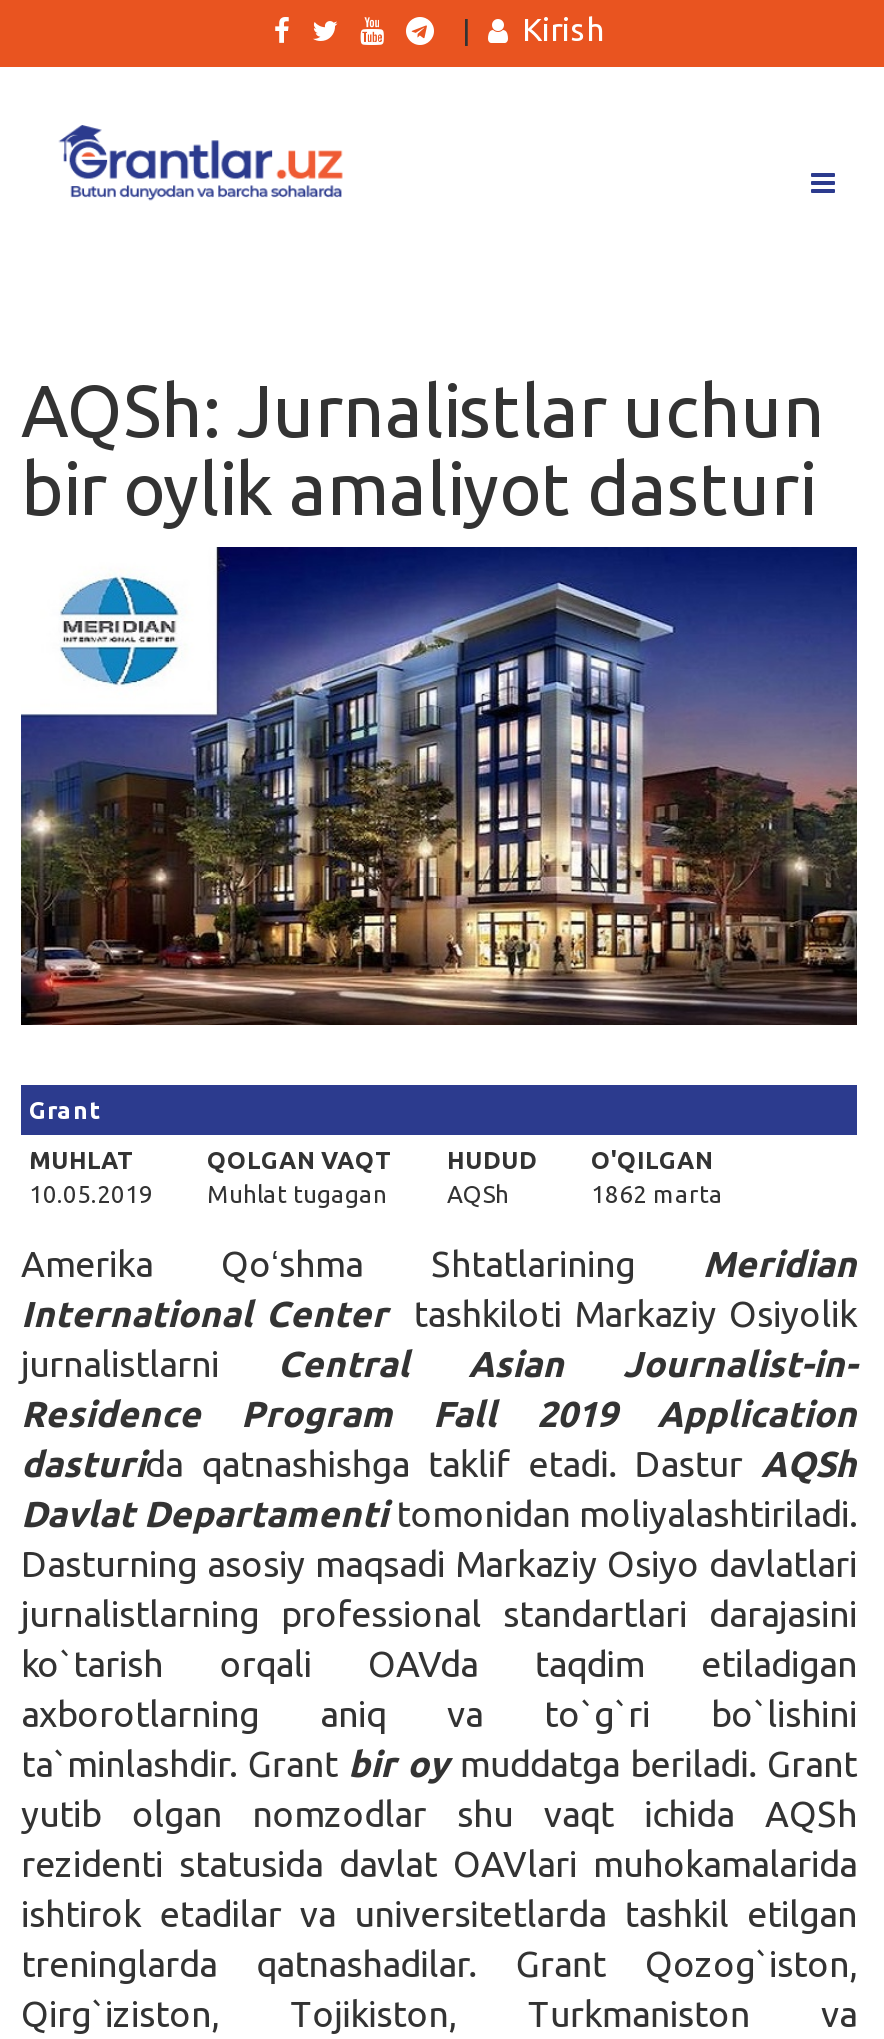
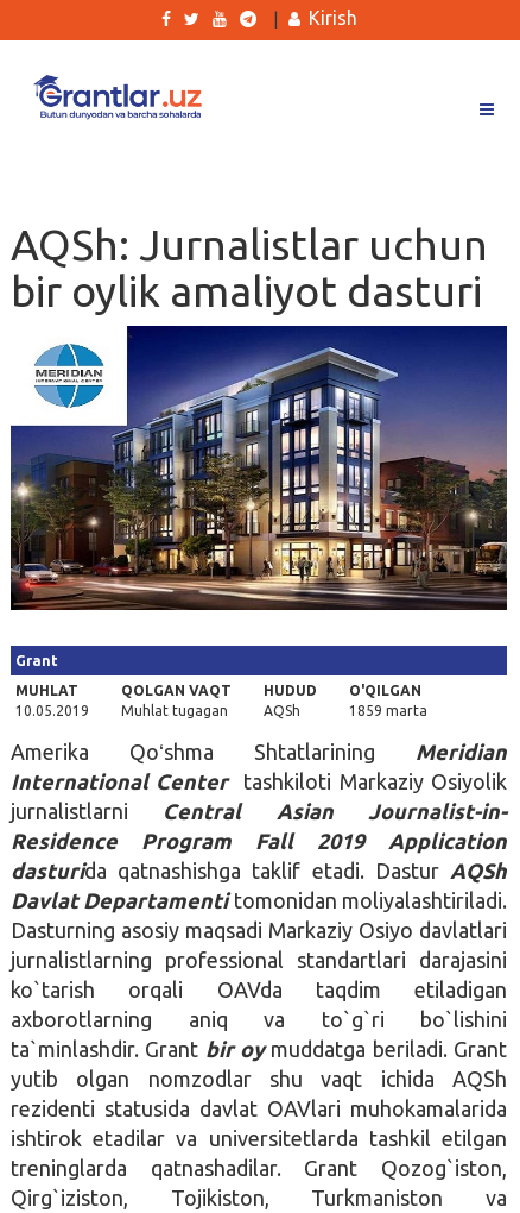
- 1862 marta
+ 1859 marta
